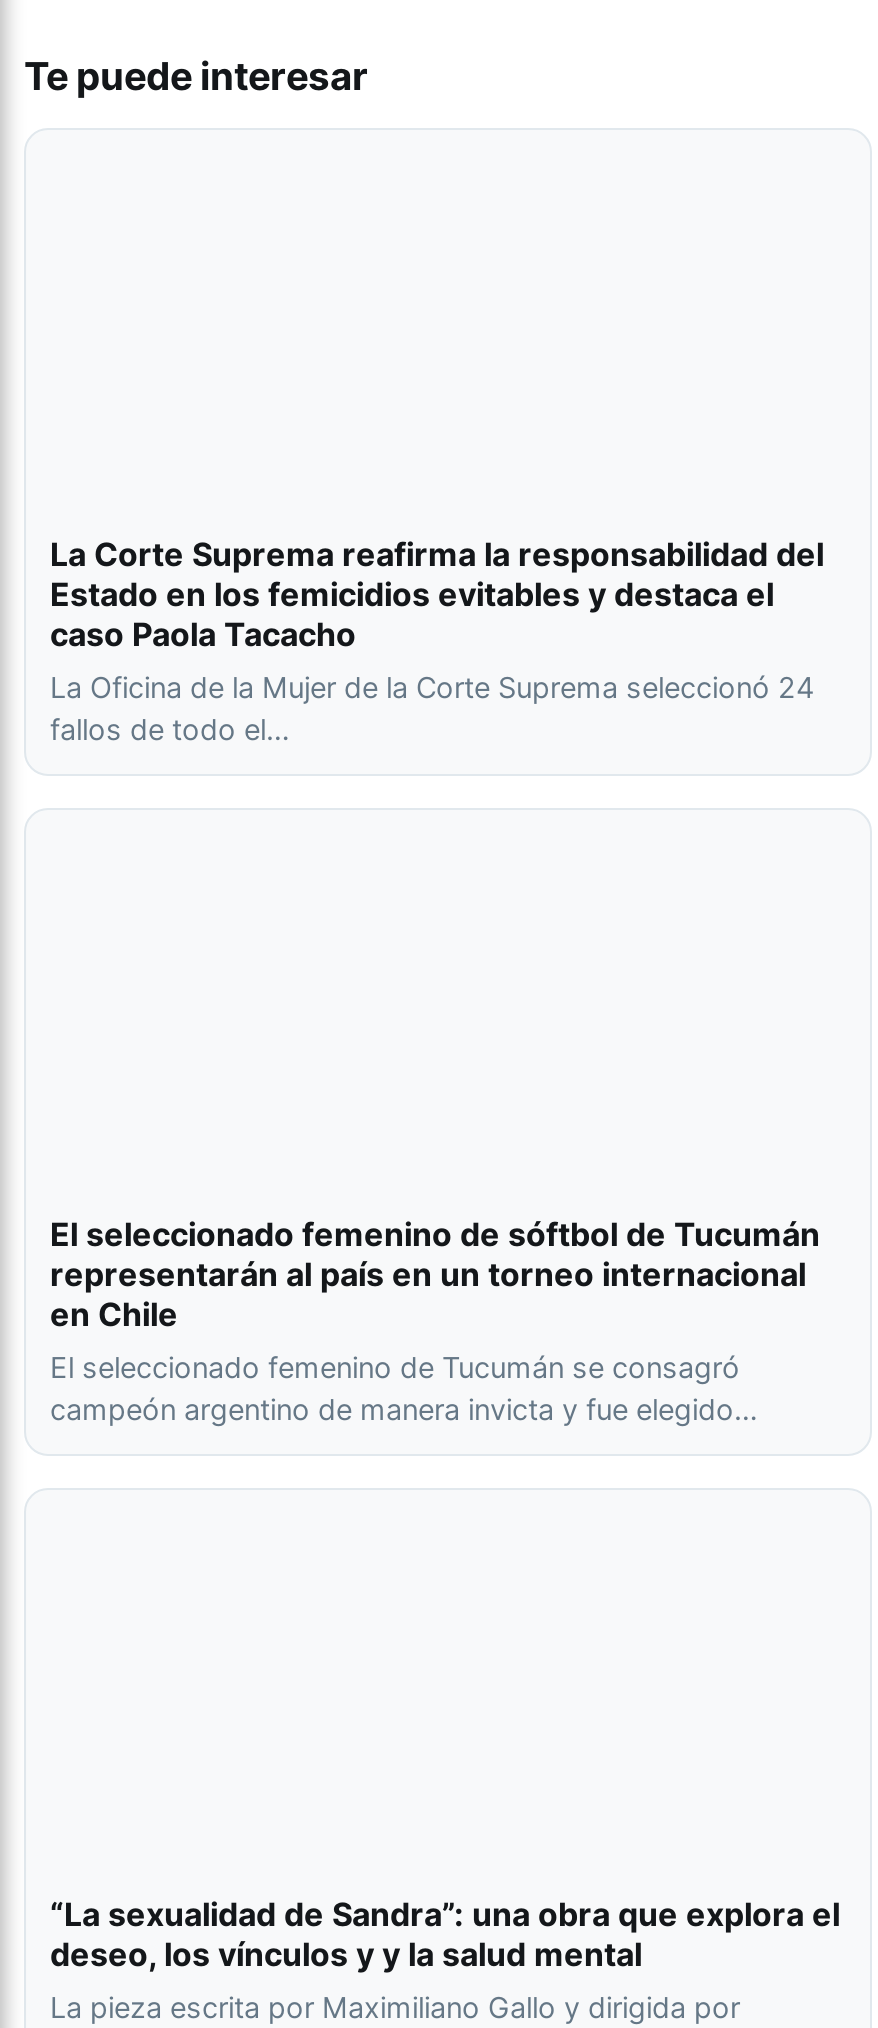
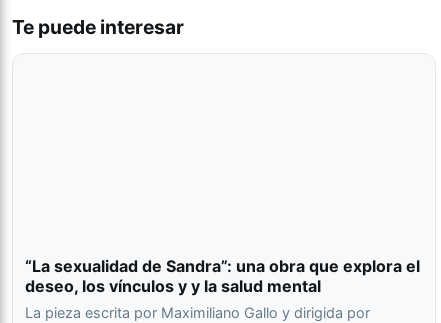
- La Corte Suprema reafirma la responsabilidad del
- Estado en los femicidios evitables y destaca el
- caso Paola Tacacho
- La Oficina de la Mujer de la Corte Suprema seleccionó 24
- fallos de todo el…

- El seleccionado femenino de sóftbol de Tucumán
- representarán al país en un torneo internacional
- en Chile
- El seleccionado femenino de Tucumán se consagró
- campeón argentino de manera invicta y fue elegido…
